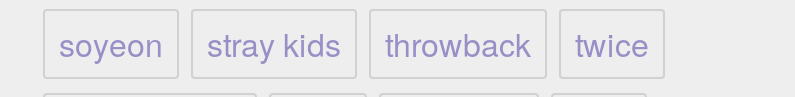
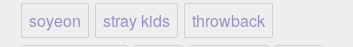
- twice
